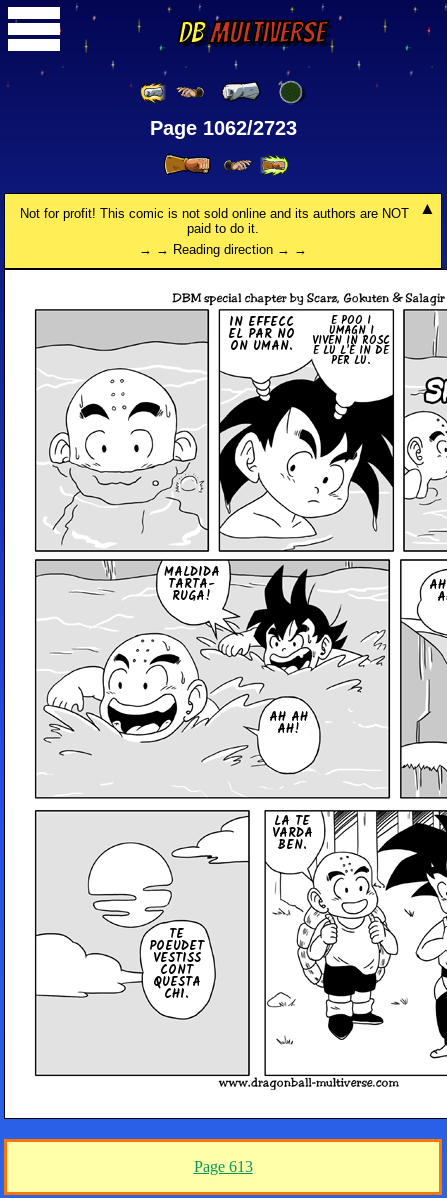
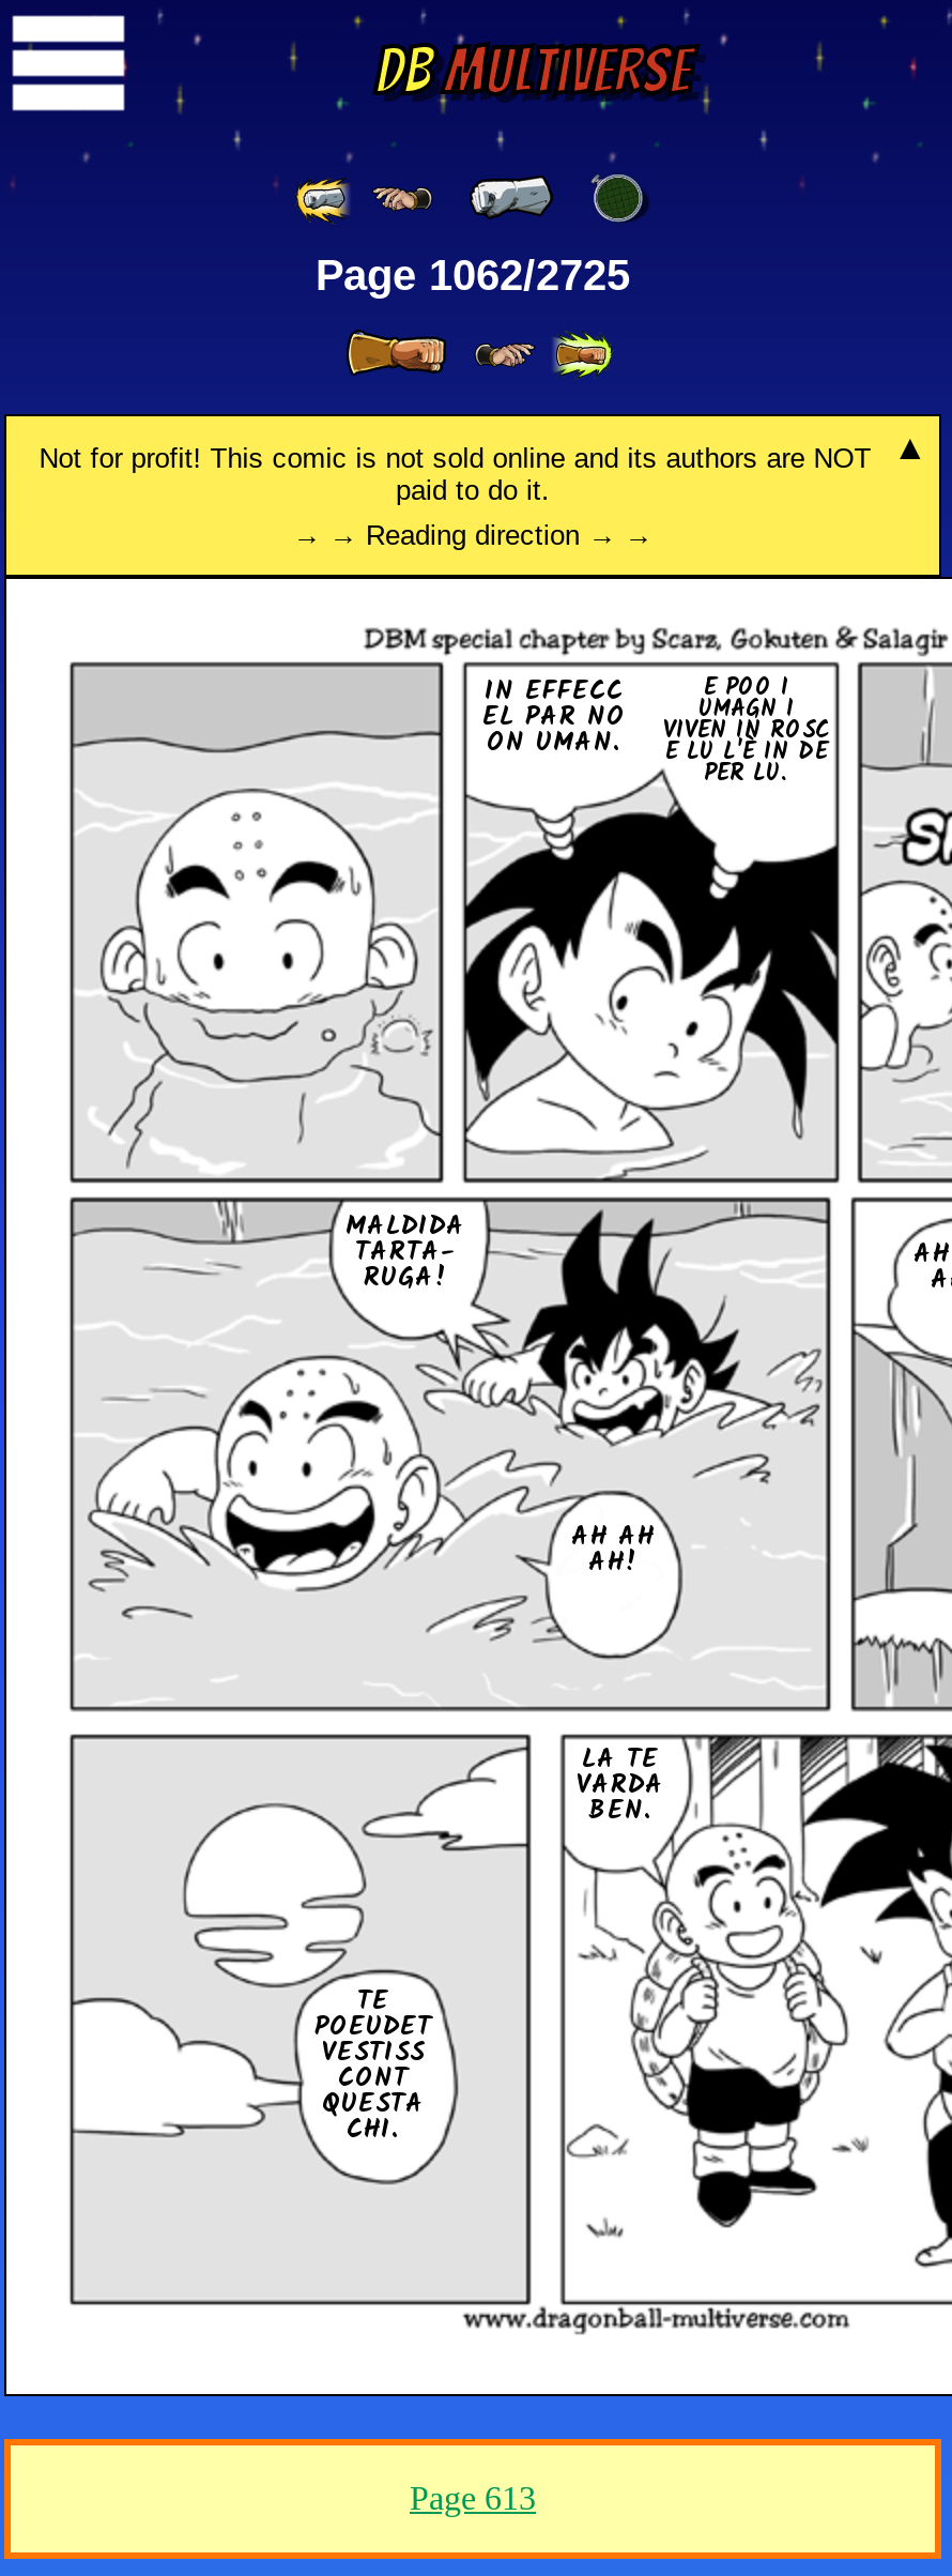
- Page 1062/2723
+ Page 1062/2725
